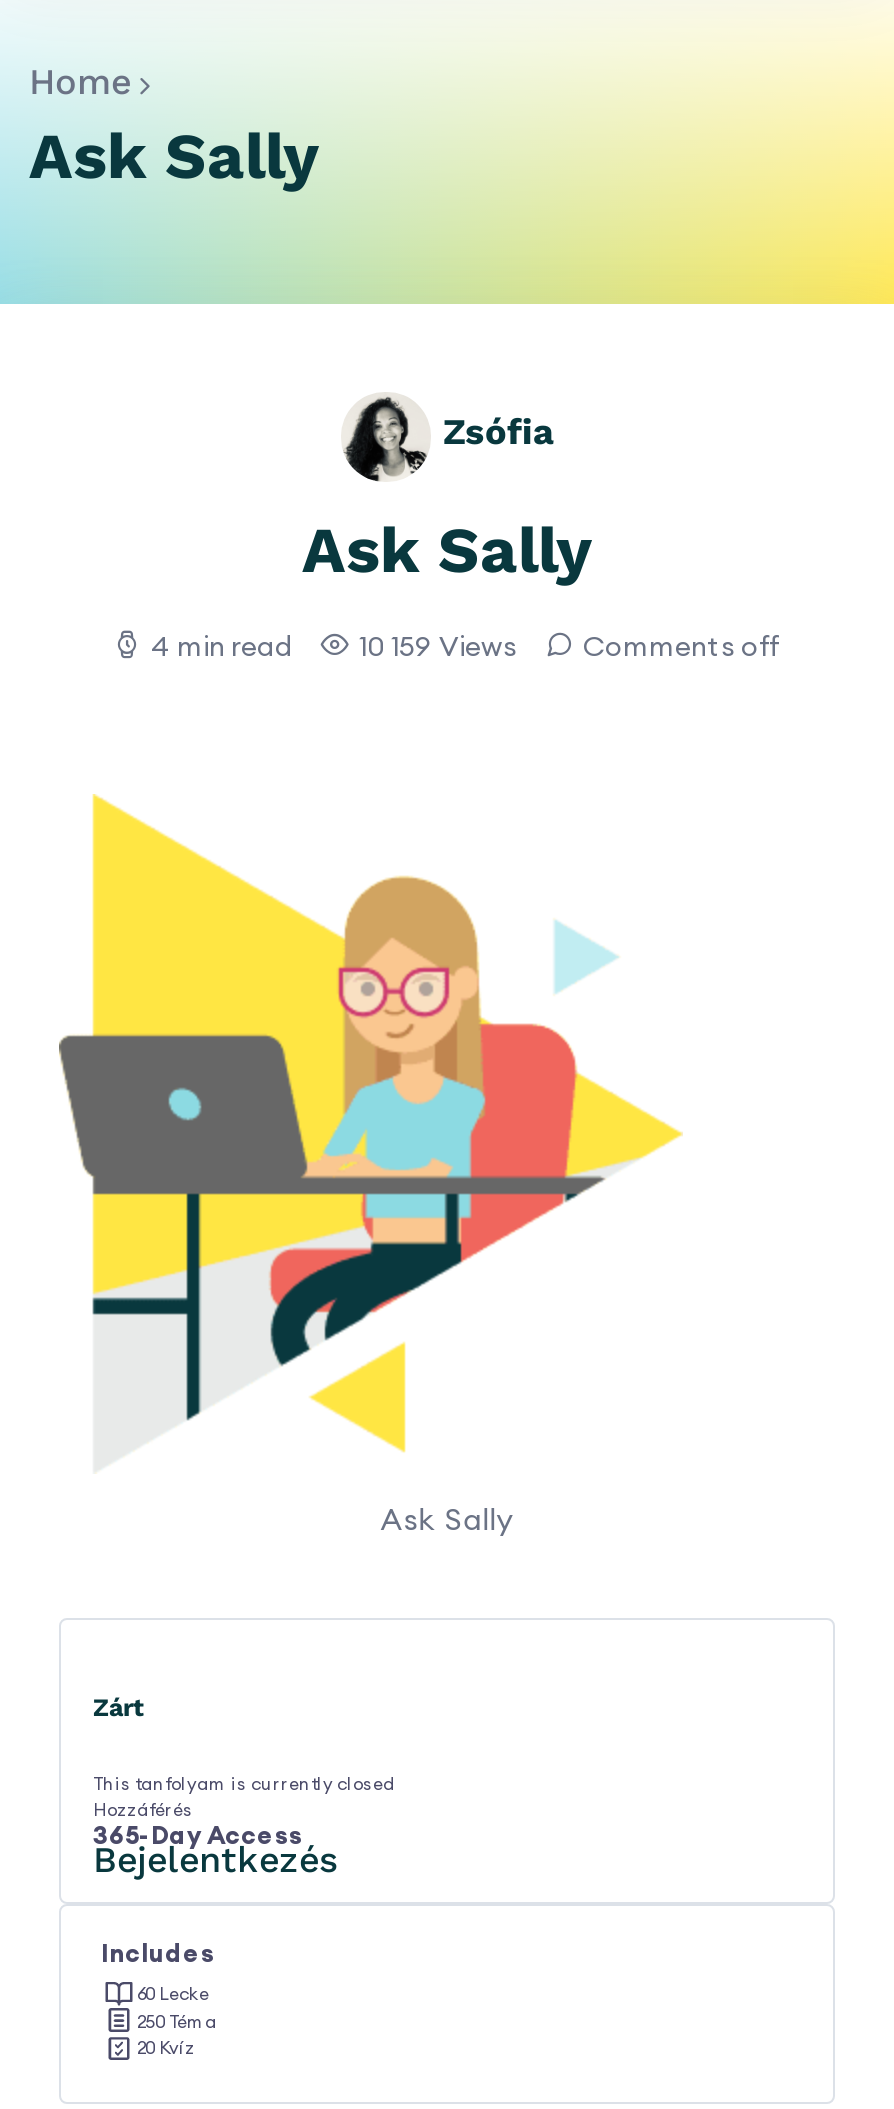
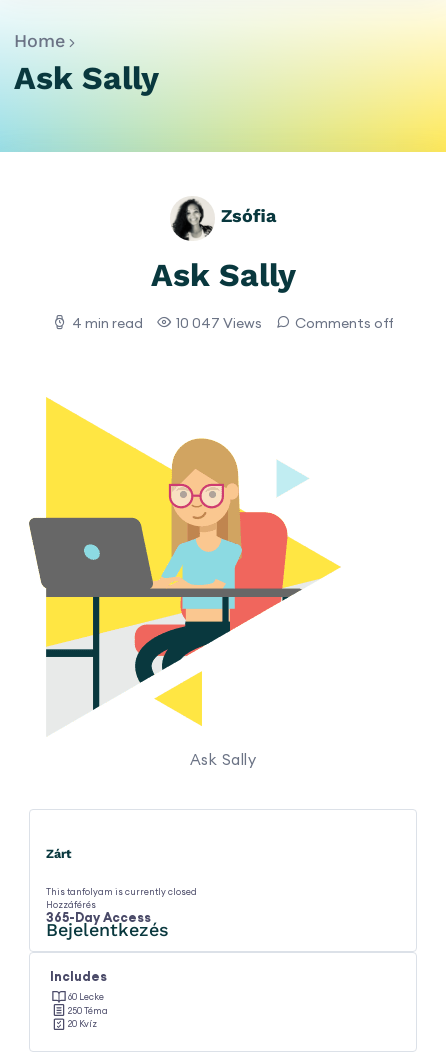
- 4 min read 10 159 Views Comments off
+ 4 min read 10 047 Views Comments off
